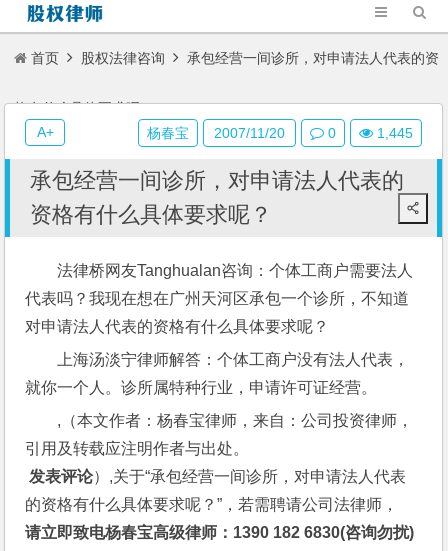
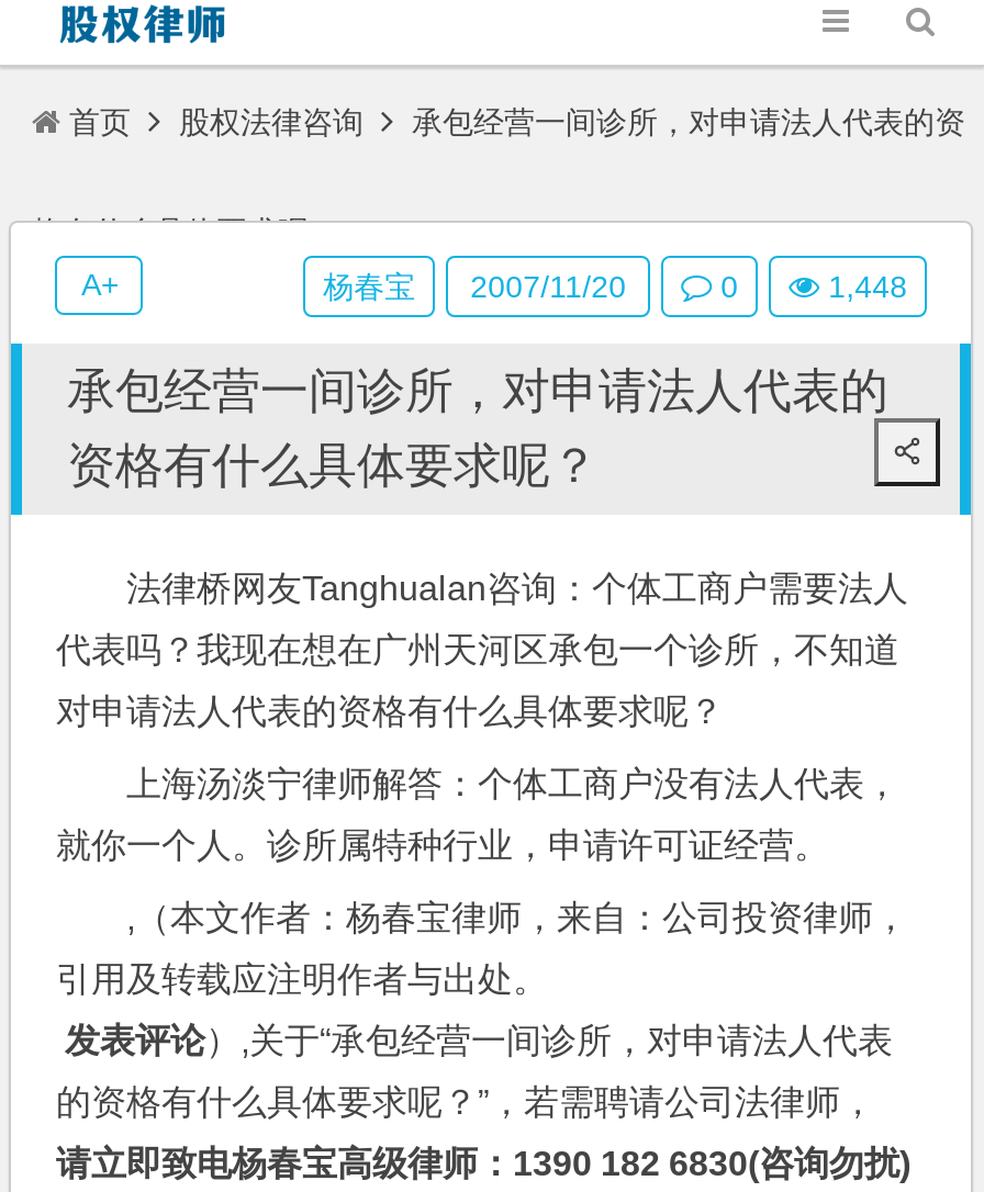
- 1,445
+ 1,448
